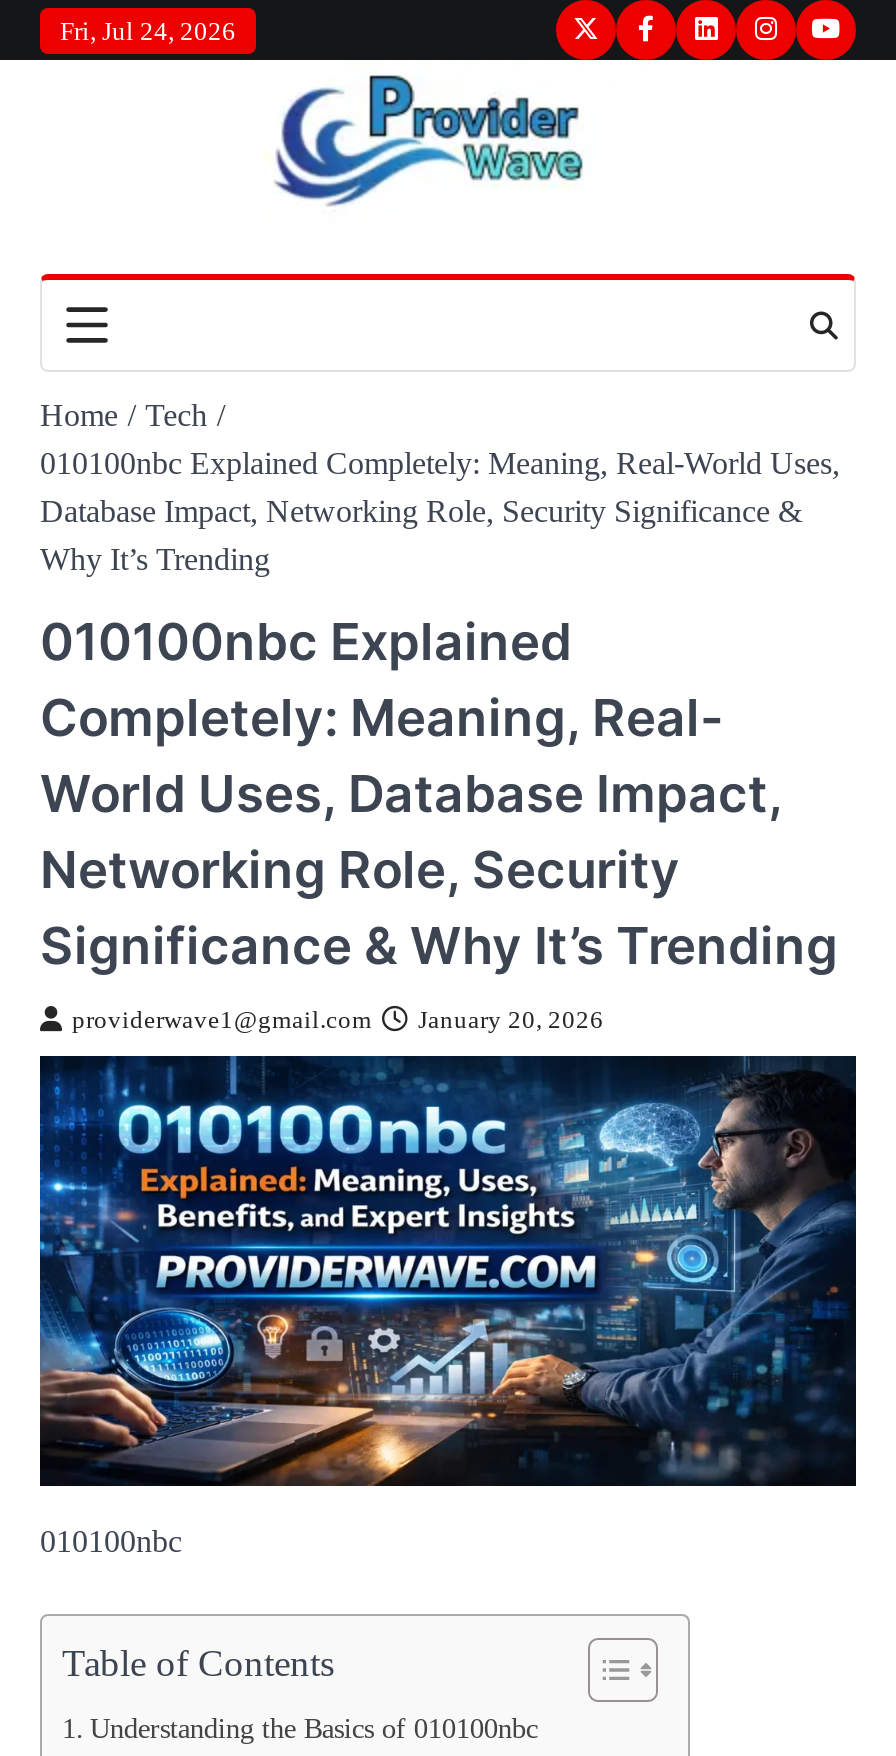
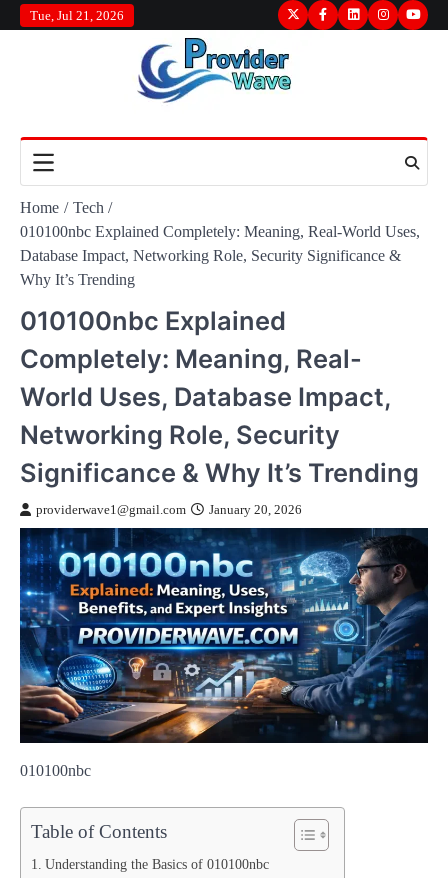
- Fri, Jul 24, 2026
+ Tue, Jul 21, 2026
